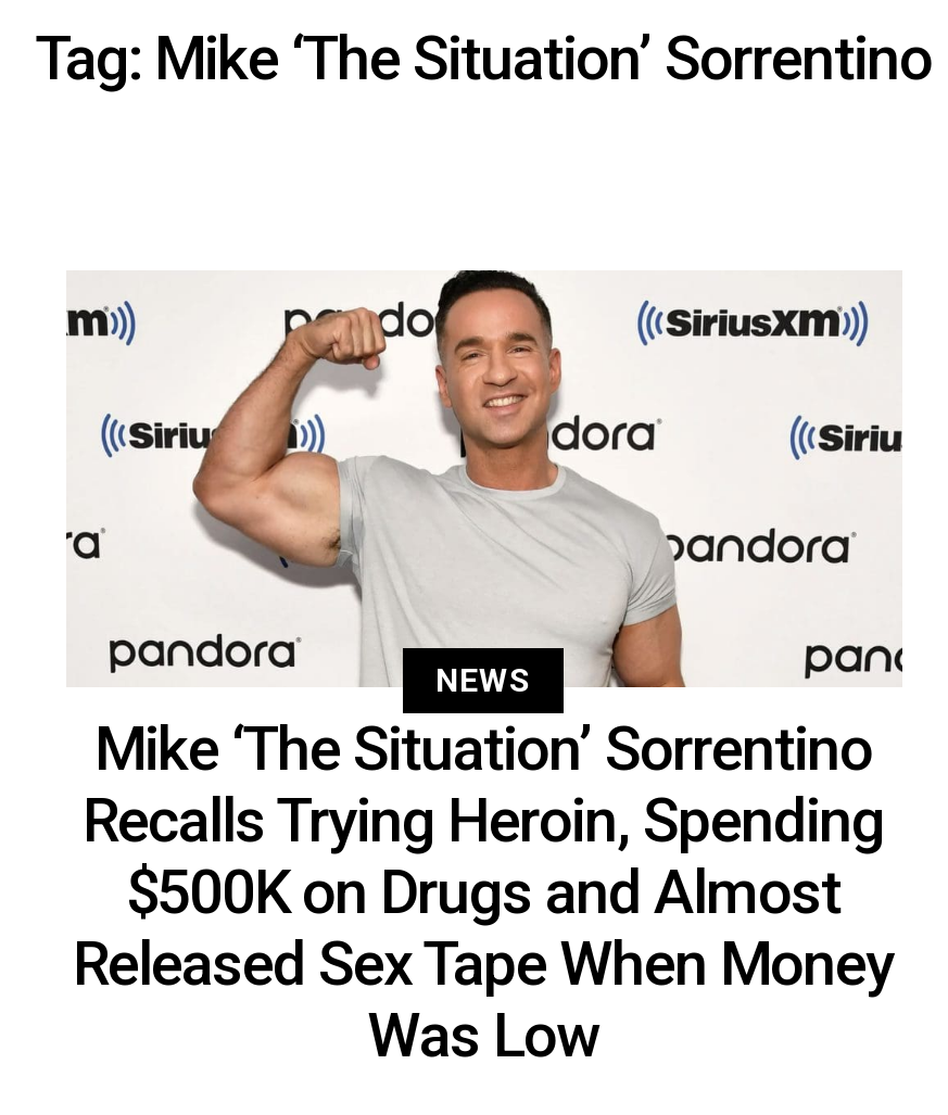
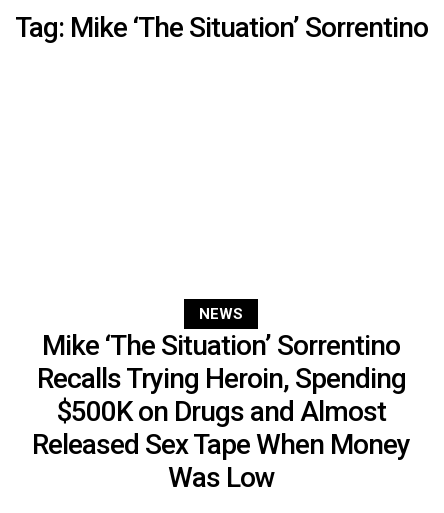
- [image]
